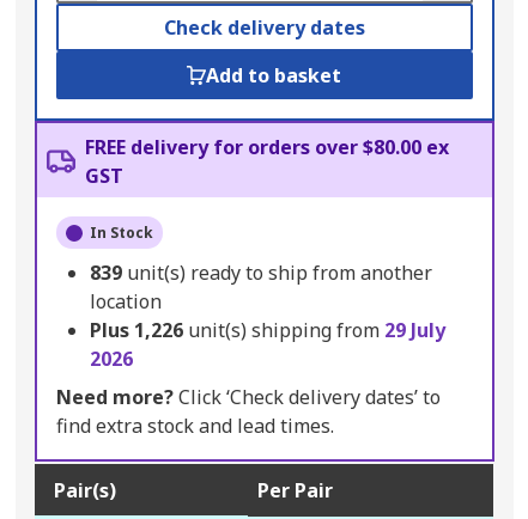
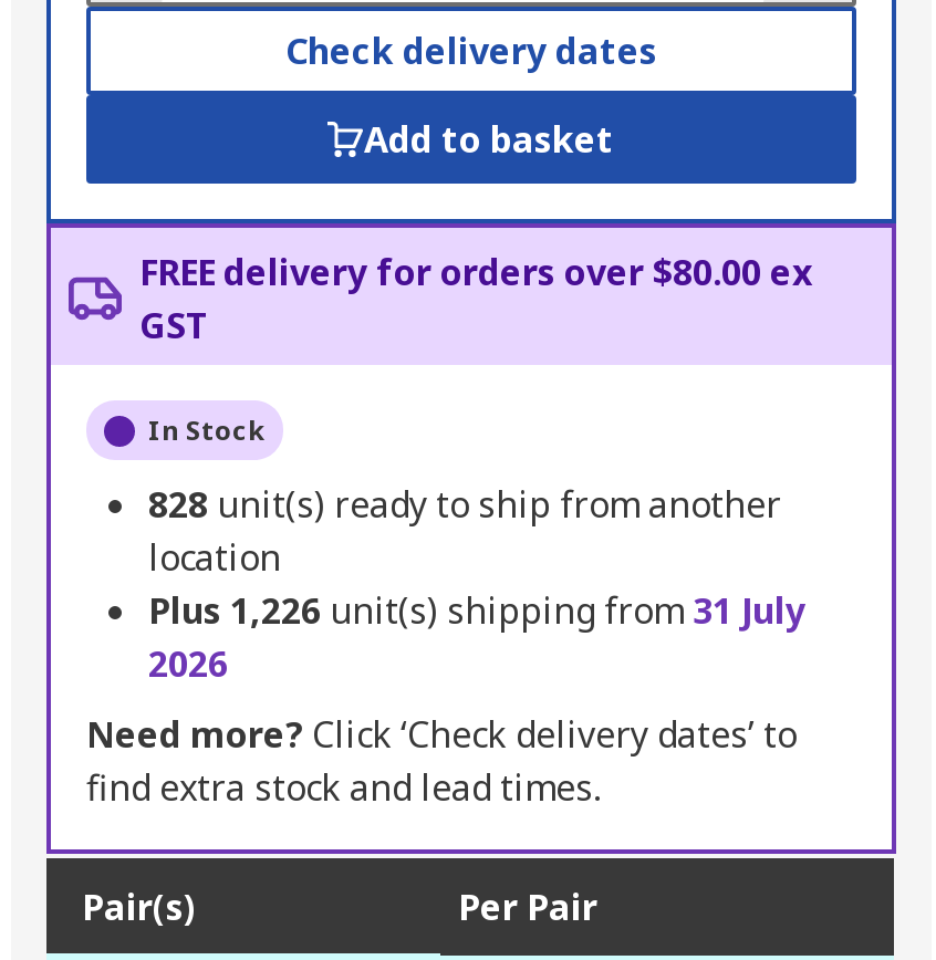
- 839 unit(s) ready to ship from another
+ 828 unit(s) ready to ship from another

- Plus 1,226 unit(s) shipping from 29 July
+ Plus 1,226 unit(s) shipping from 31 July
